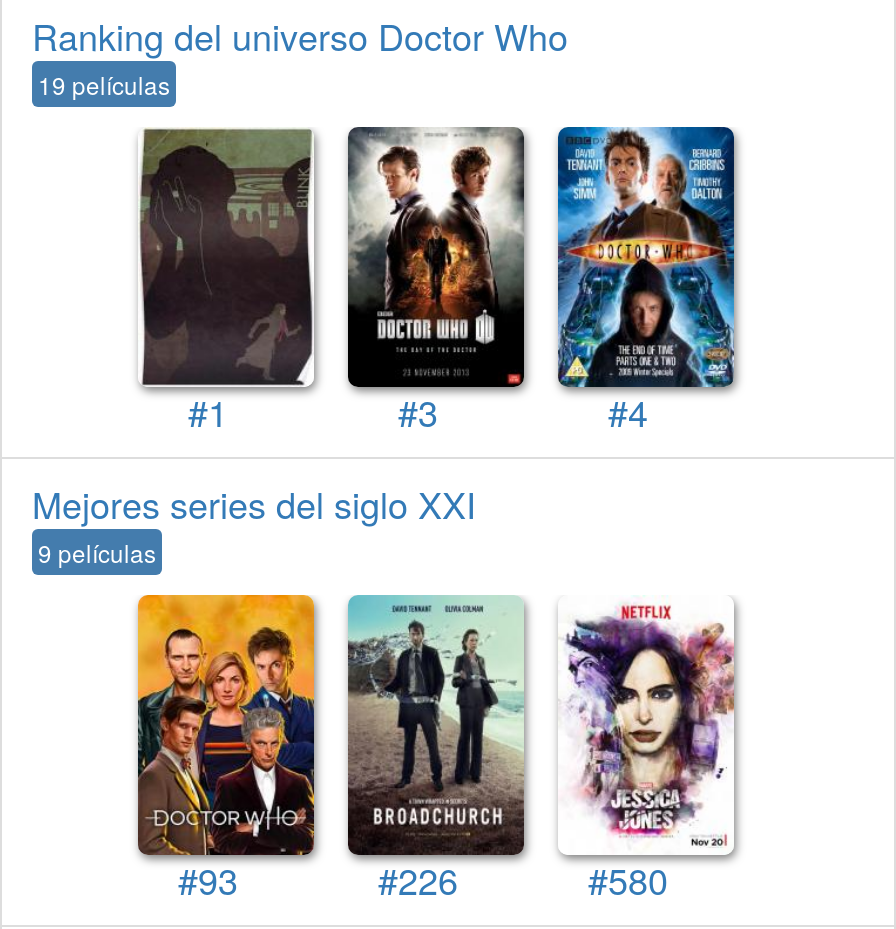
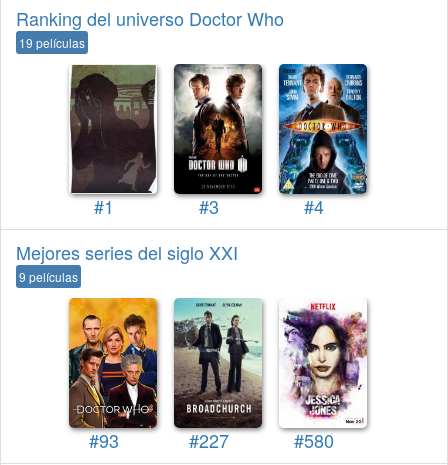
- #226
+ #227
